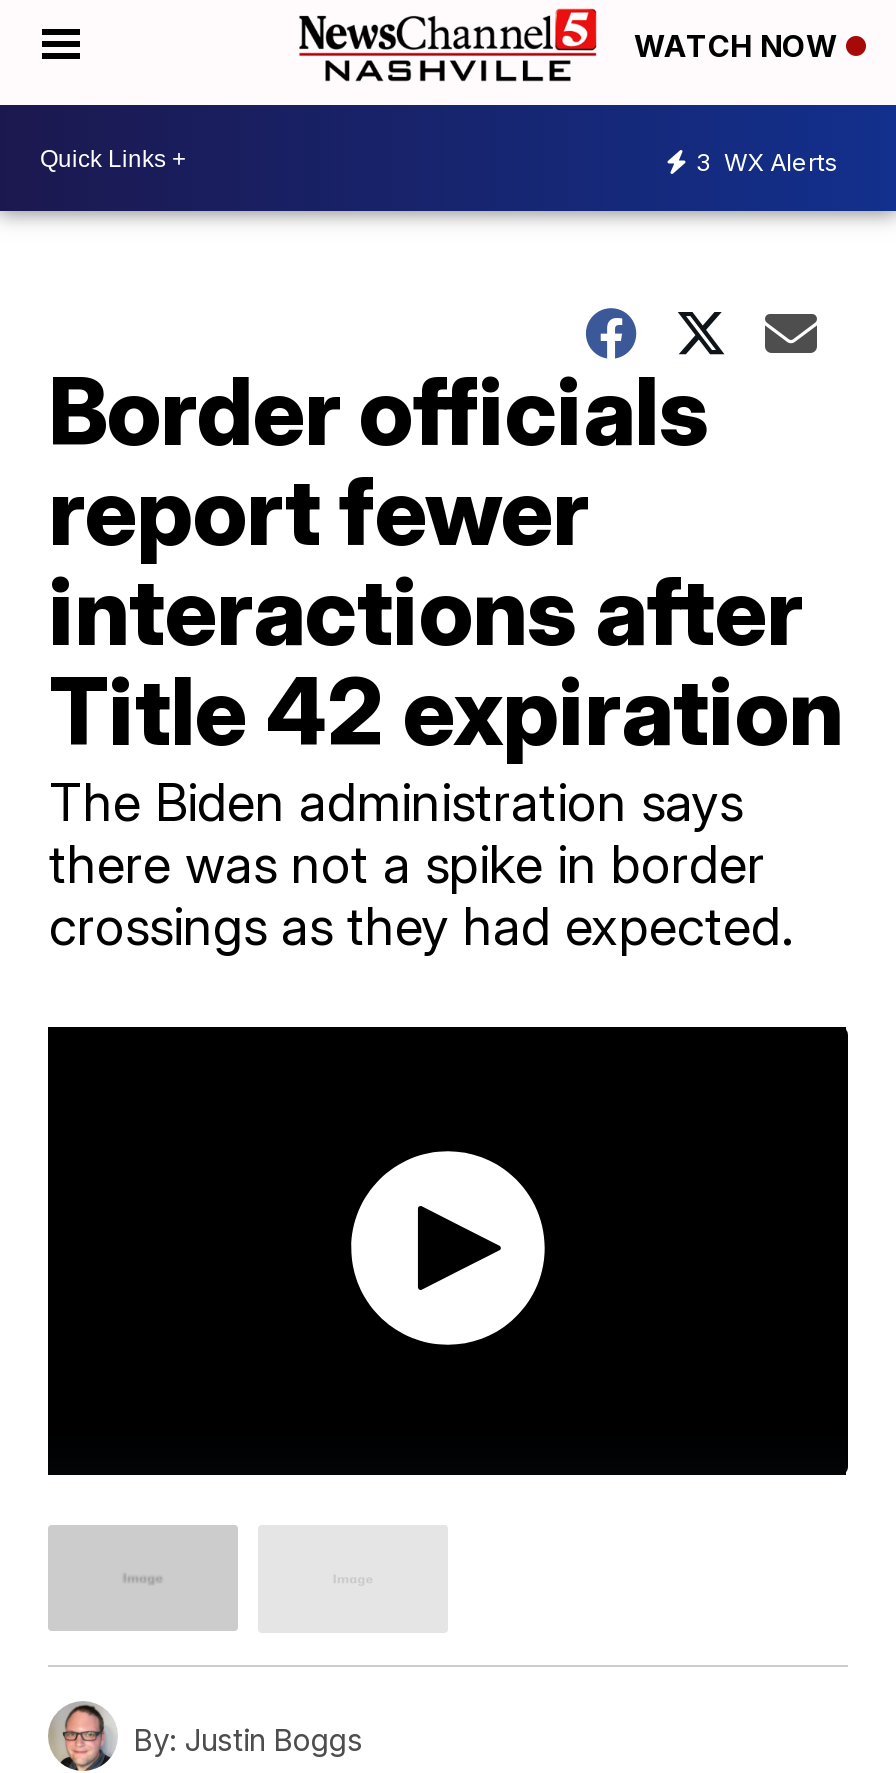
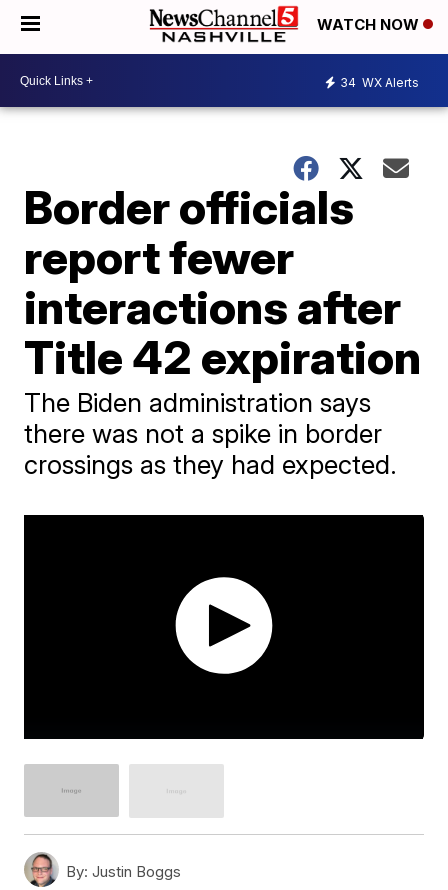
- 3 WX Alerts
+ 34 WX Alerts
